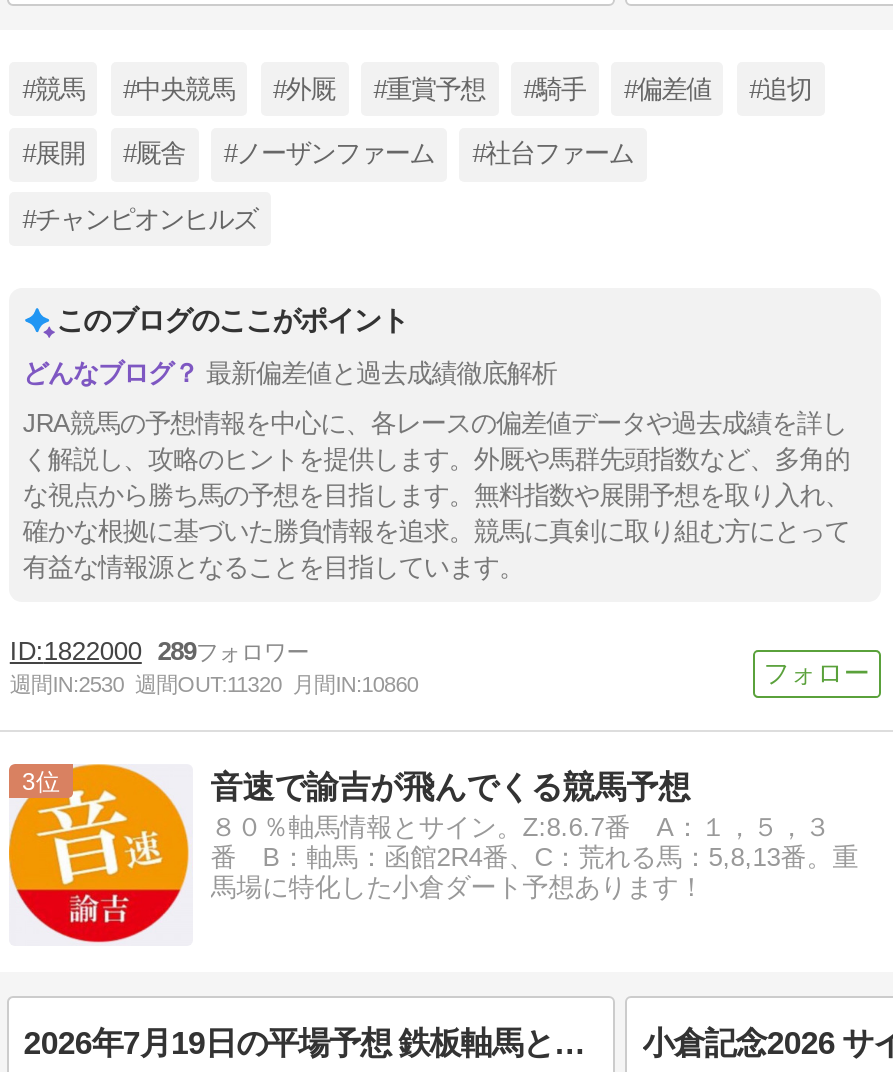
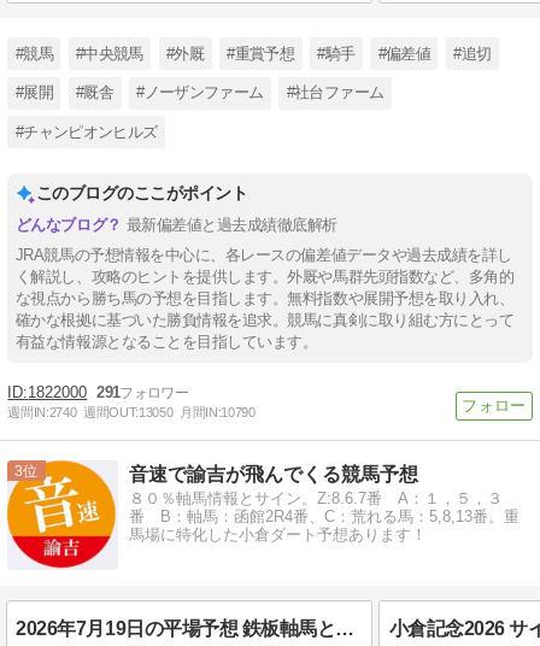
- 1822000 289
+ 1822000 291

- 週間IN:2530 週間OUT:11320 月間IN:10860
+ 週間IN:2740 週間OUT:13050 月間IN:10790
